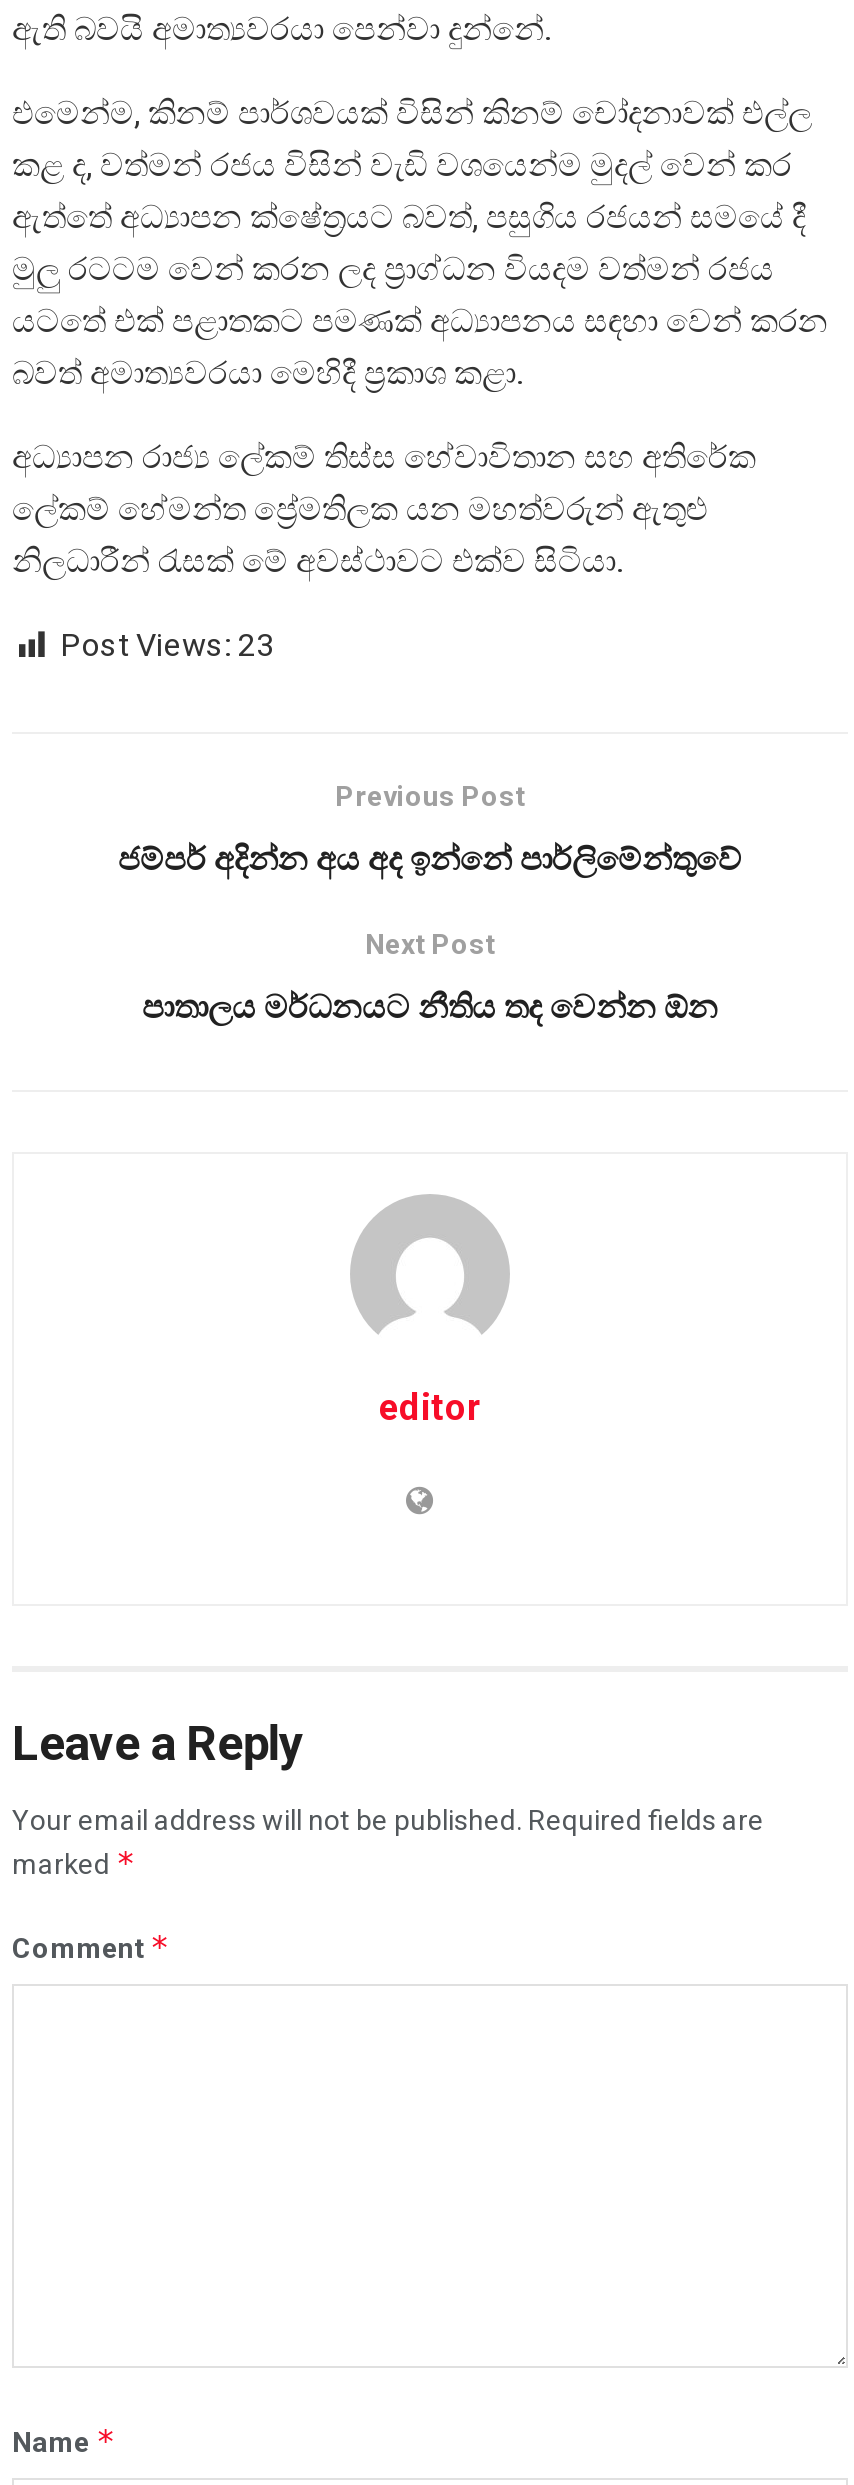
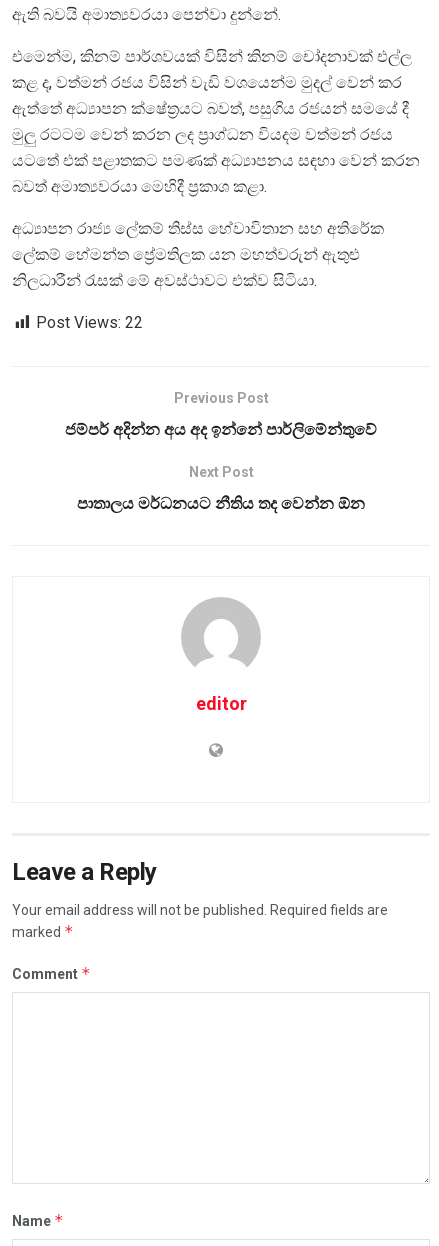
- Post Views: 23
+ Post Views: 22
